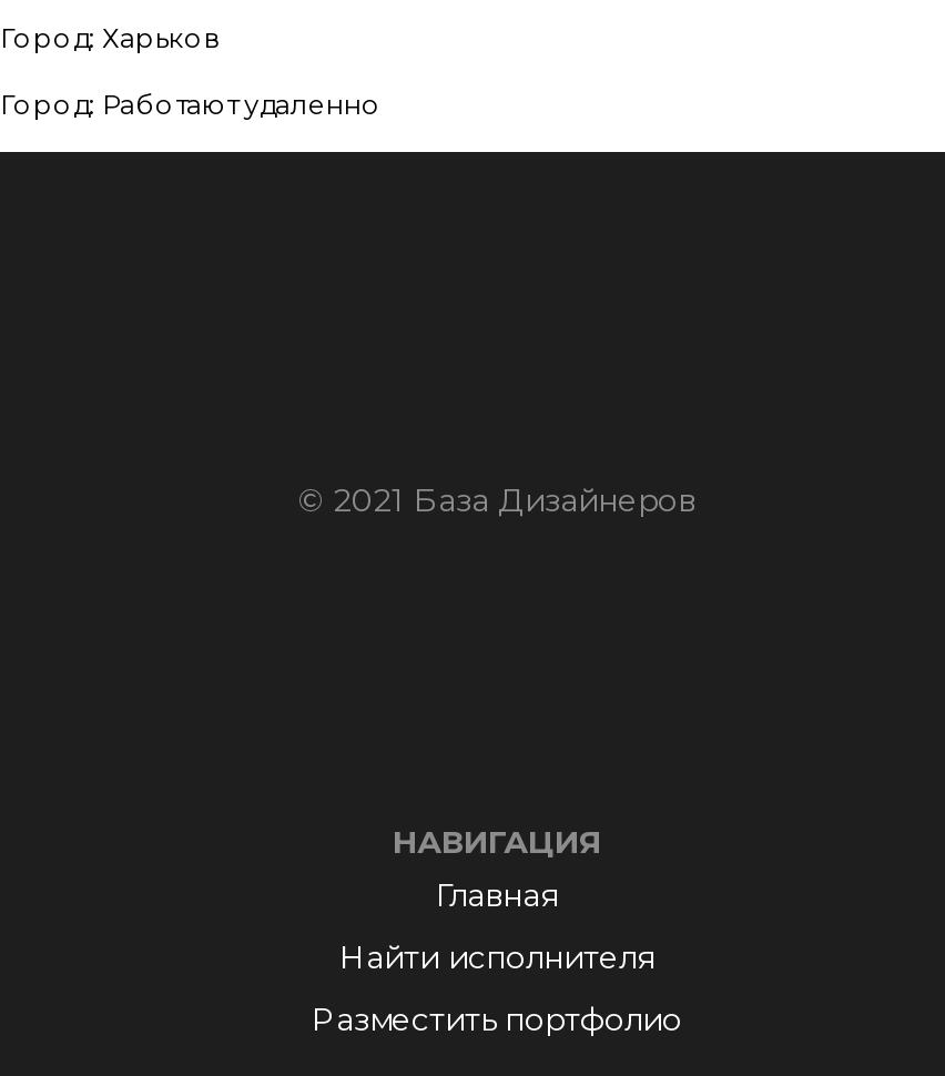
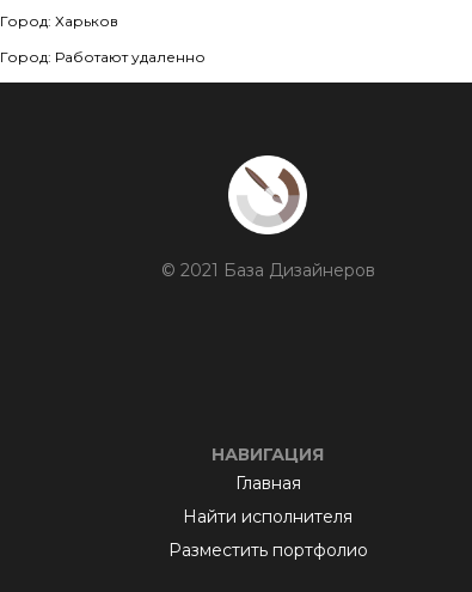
+ [image]
